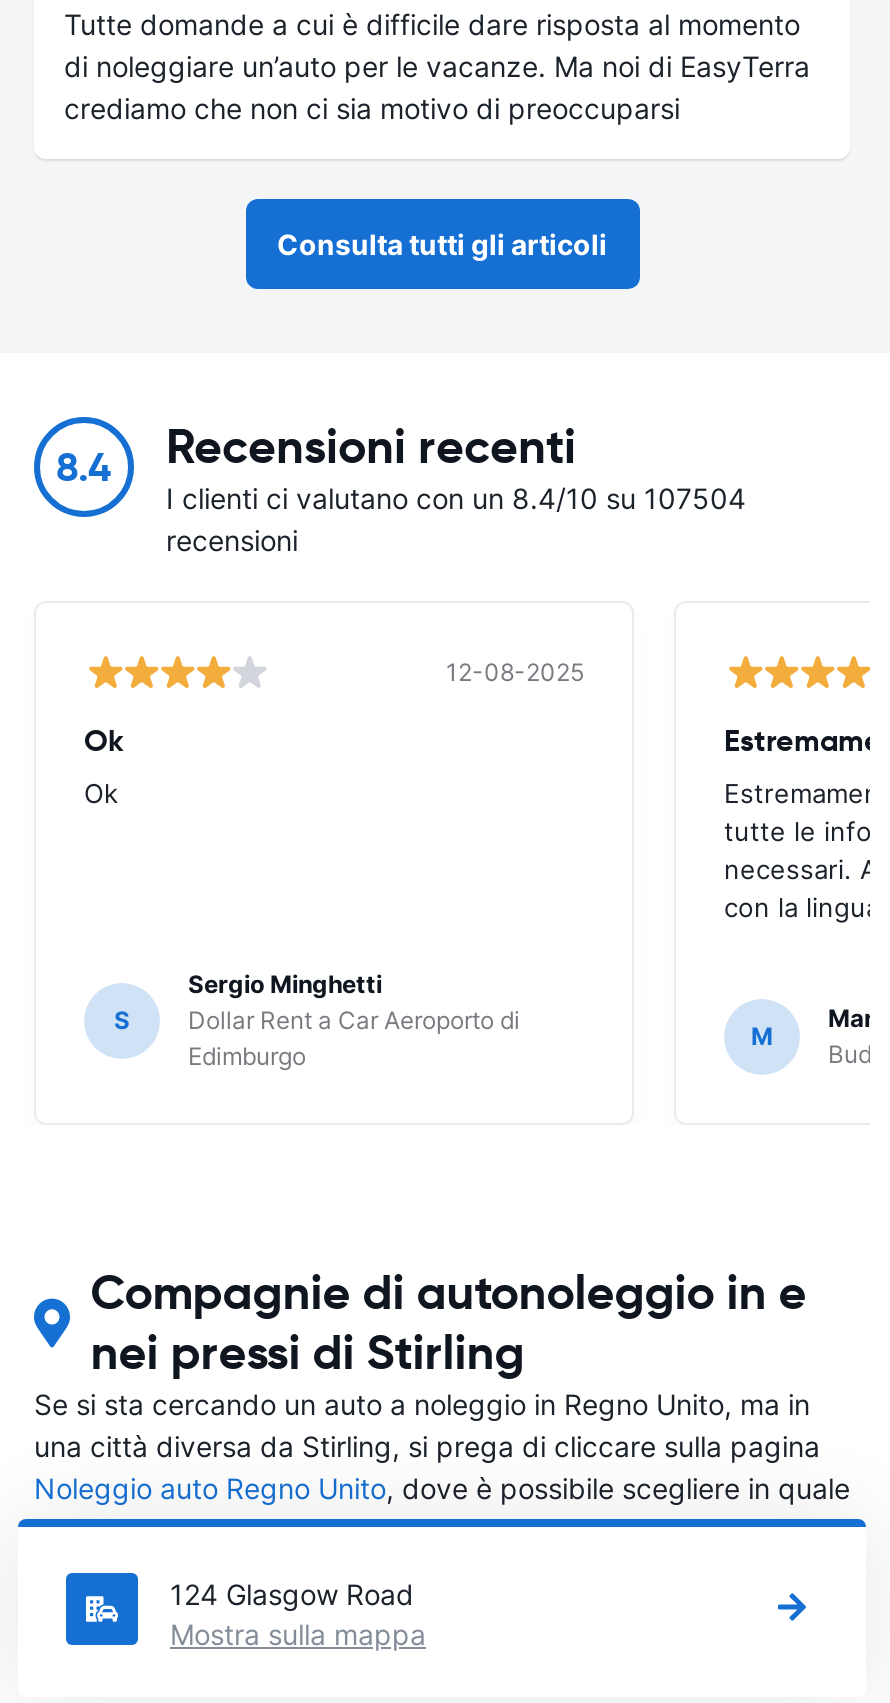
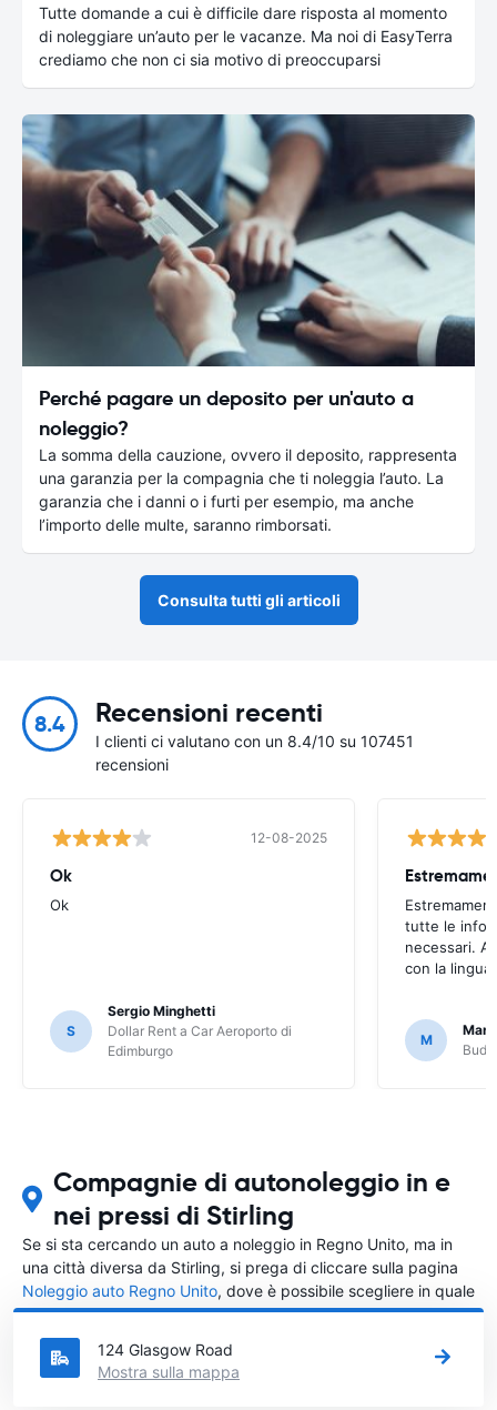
+ [image]
+ Perché pagare un deposito per un'auto a
+ noleggio?
+ La somma della cauzione, ovvero il deposito, rappresenta
+ una garanzia per la compagnia che ti noleggia l’auto. La
+ garanzia che i danni o i furti per esempio, ma anche
+ l’importo delle multe, saranno rimborsati.

- I clienti ci valutano con un 8.4/10 su 107504
+ I clienti ci valutano con un 8.4/10 su 107451
